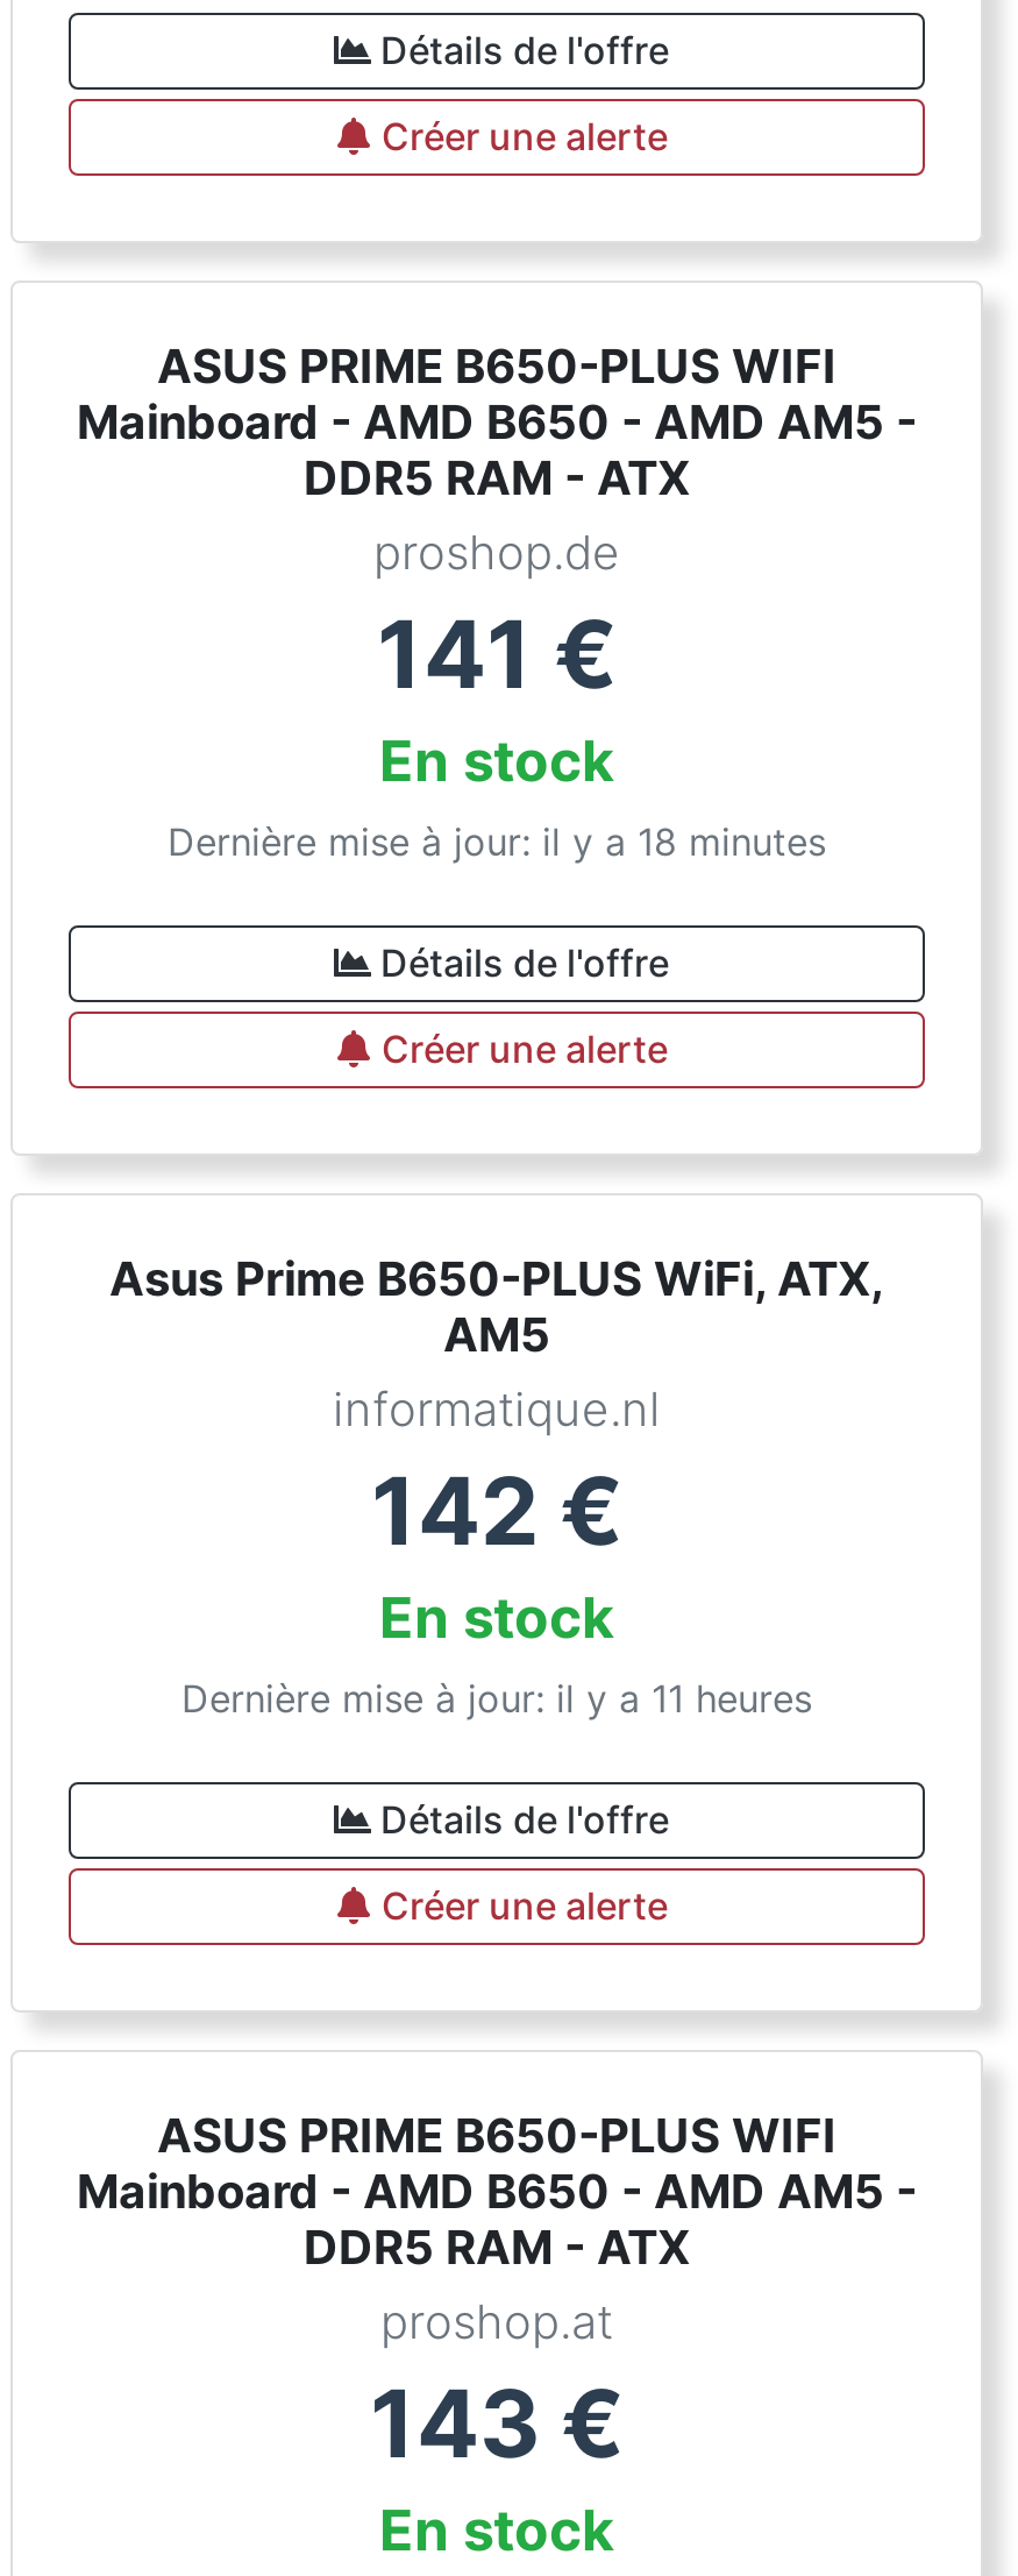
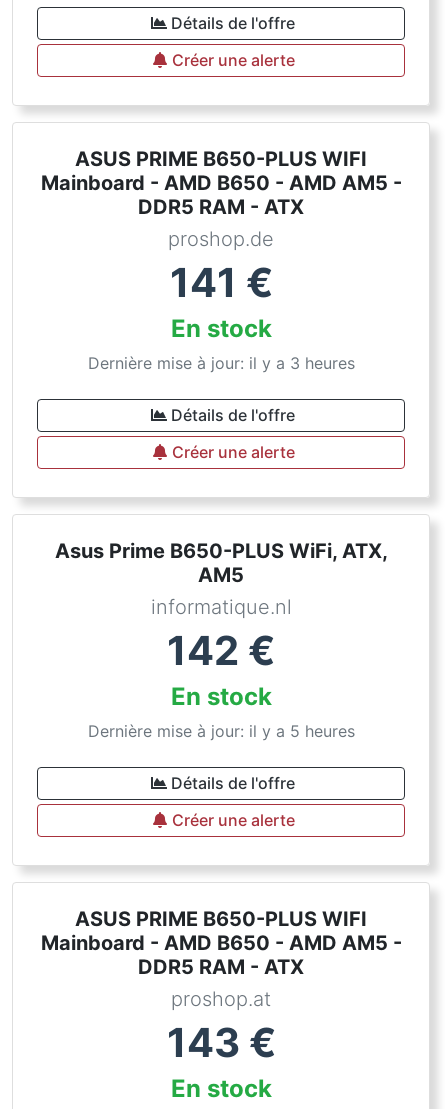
- Dernière mise à jour: il y a 18 minutes
+ Dernière mise à jour: il y a 3 heures

- Dernière mise à jour: il y a 11 heures
+ Dernière mise à jour: il y a 5 heures
